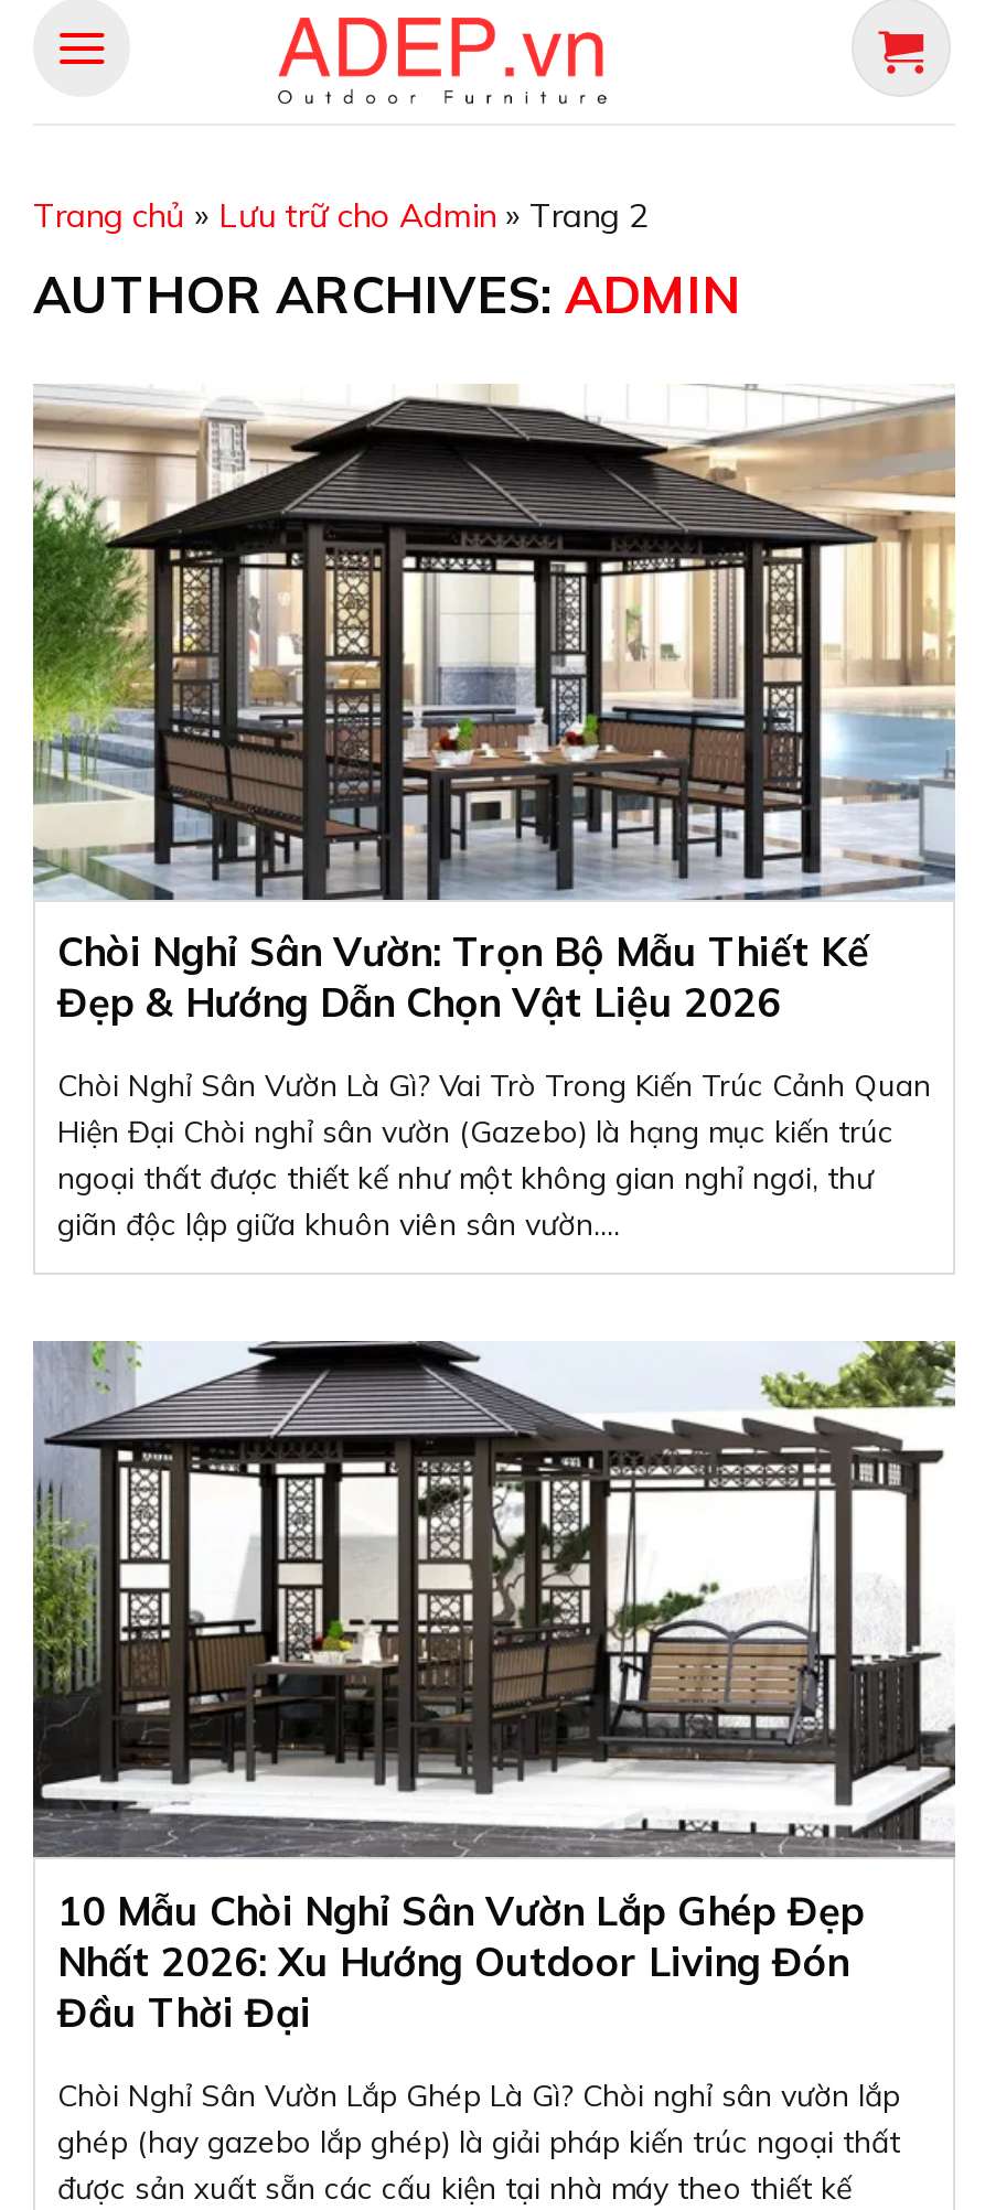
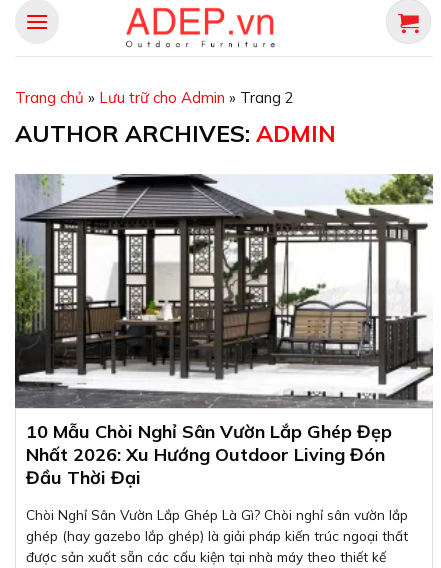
- [image]
- Chòi Nghỉ Sân Vườn: Trọn Bộ Mẫu Thiết Kế
- Đẹp & Hướng Dẫn Chọn Vật Liệu 2026
- Chòi Nghỉ Sân Vườn Là Gì? Vai Trò Trong Kiến Trúc Cảnh Quan
- Hiện Đại Chòi nghỉ sân vườn (Gazebo) là hạng mục kiến trúc
- ngoại thất được thiết kế như một không gian nghỉ ngơi, thư
- giãn độc lập giữa khuôn viên sân vườn....
